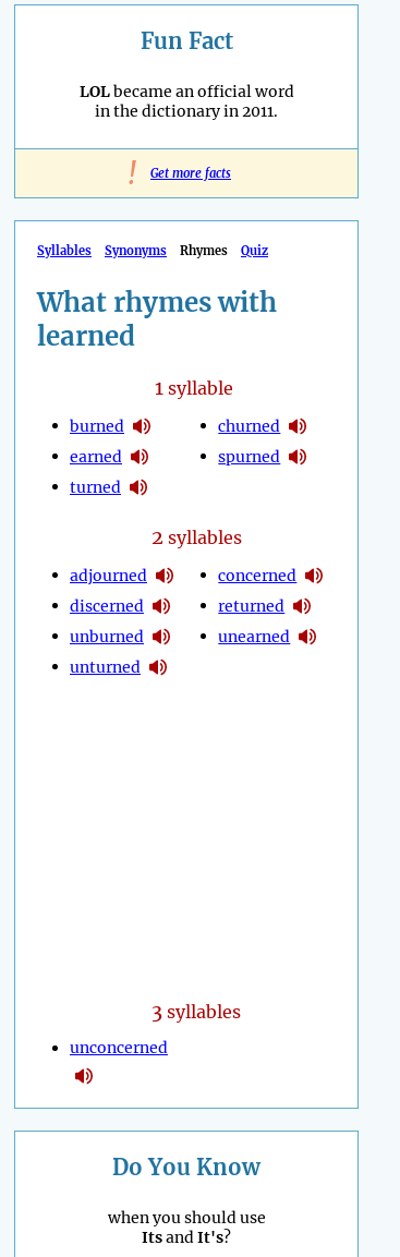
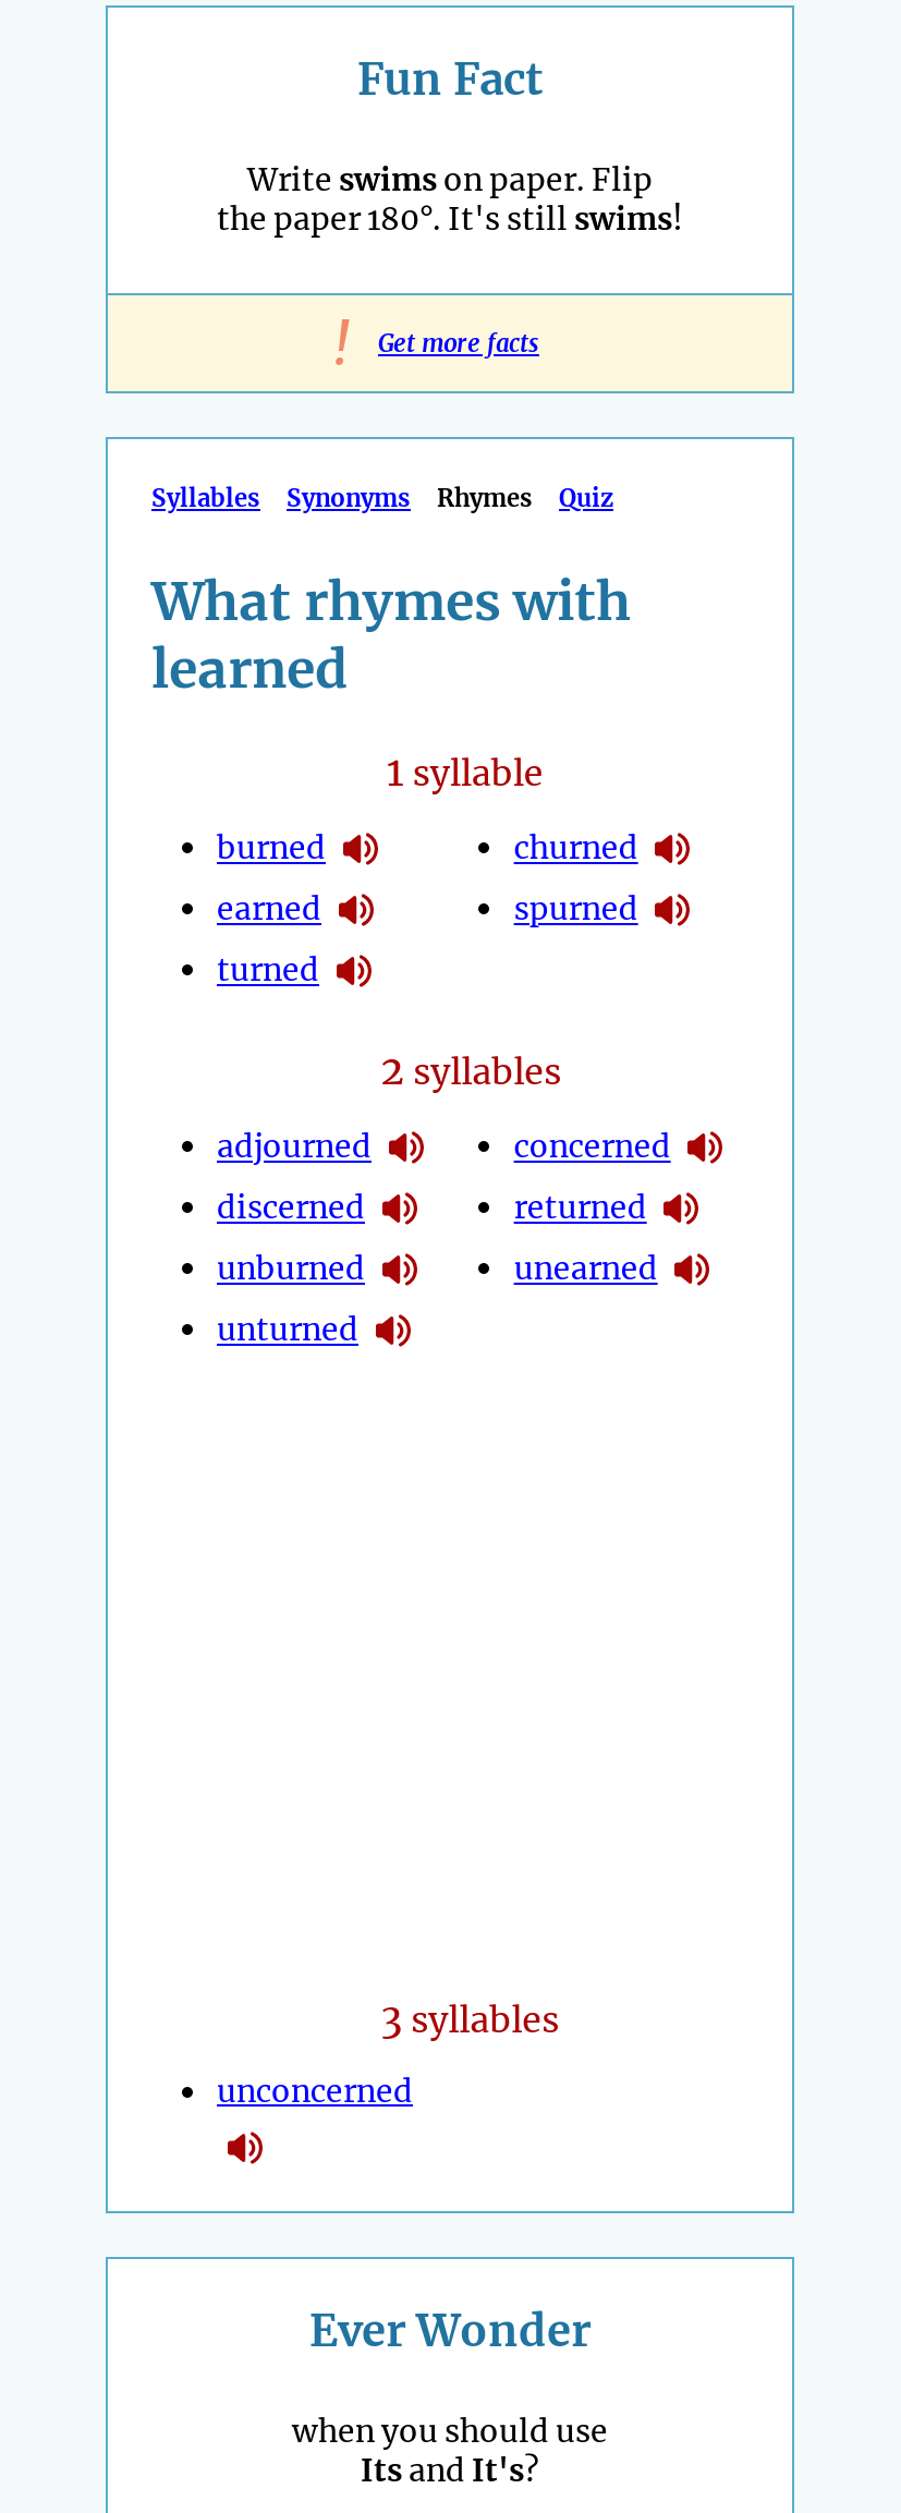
- LOLbecame an official word
- in the dictionary in 2011.
+ Write swims on paper. Flip
+ the paper 180°. It's still swims!

- Do You Know
+ Ever Wonder
